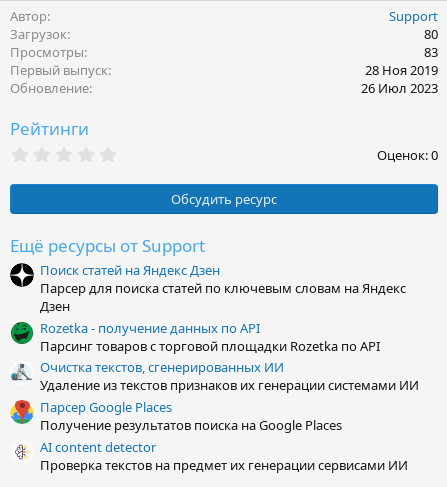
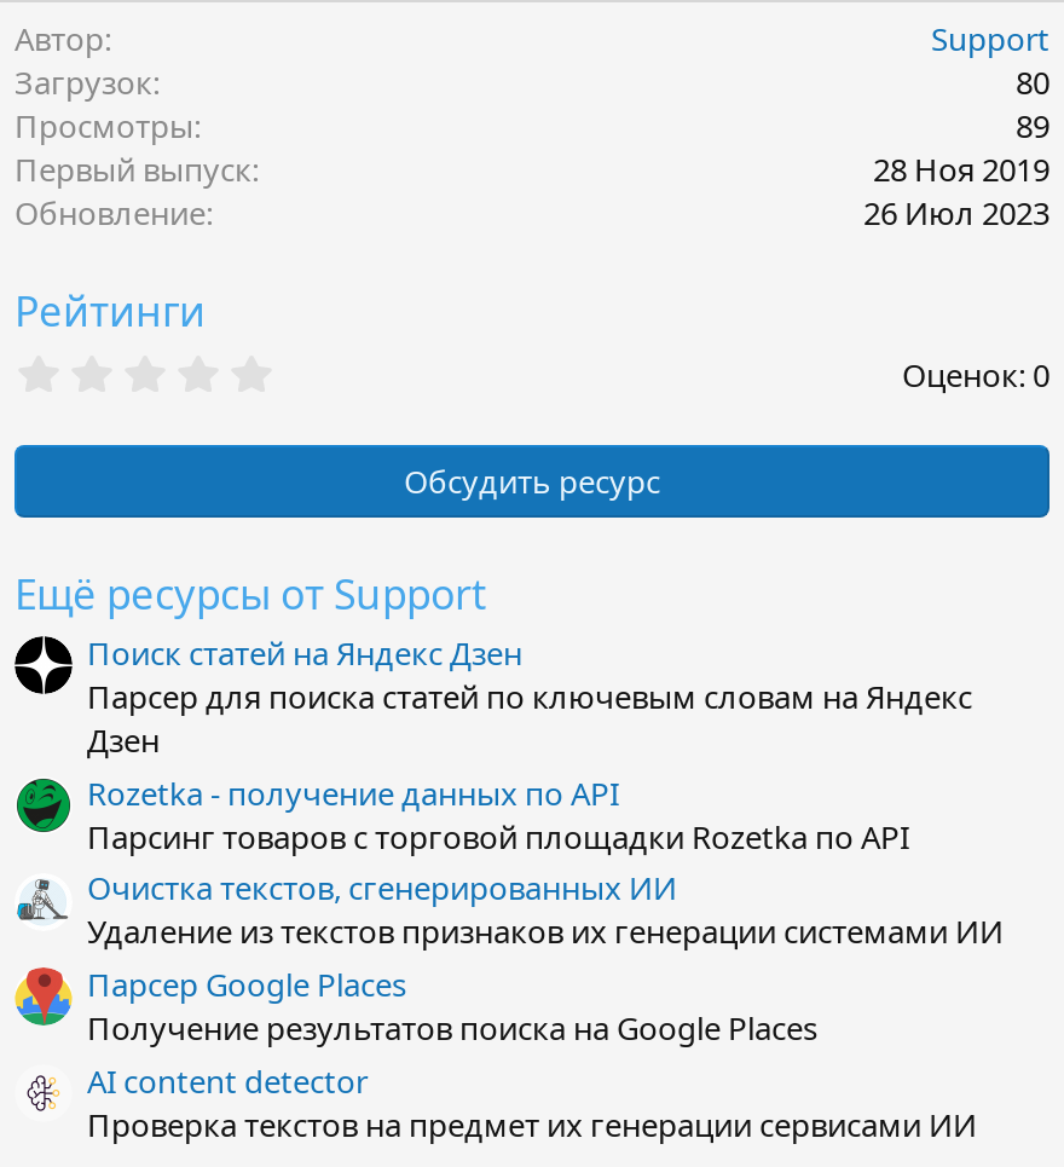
- 83
+ 89
